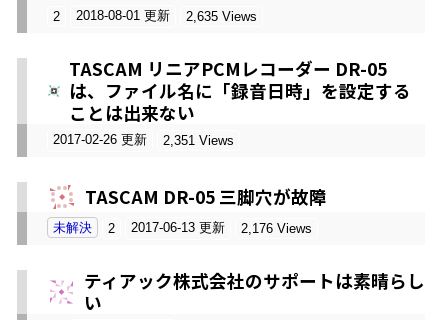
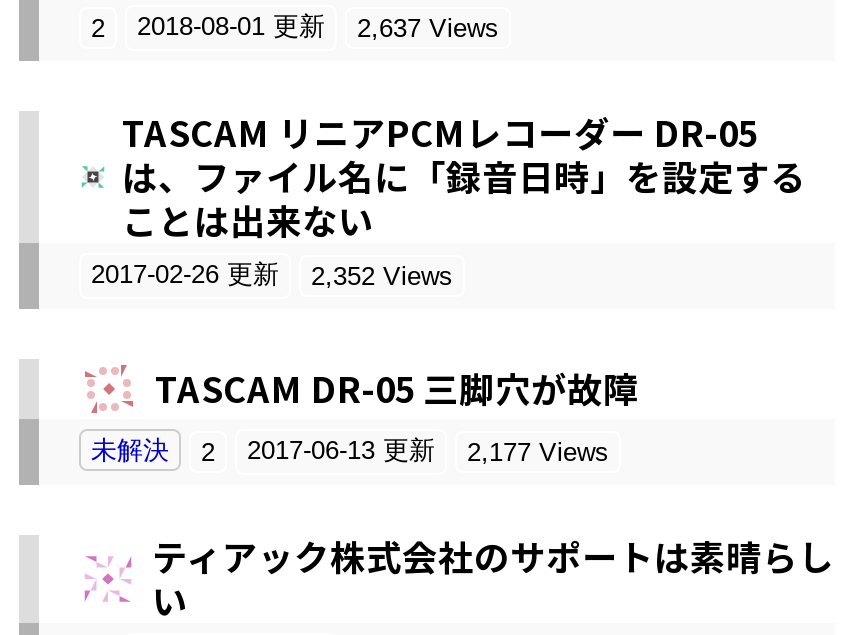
- 2 2018-08-01 更新 2,635 Views
+ 2 2018-08-01 更新 2,637 Views

- 2017-02-26 更新 2,351 Views
+ 2017-02-26 更新 2,352 Views

- 未解決 2 2017-06-13 更新 2,176 Views
+ 未解決 2 2017-06-13 更新 2,177 Views
